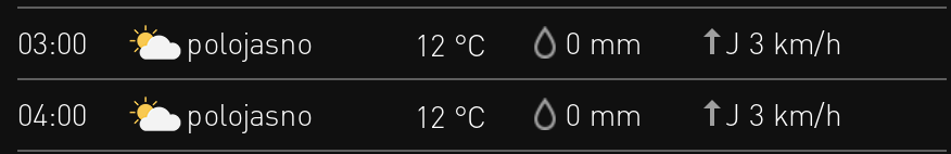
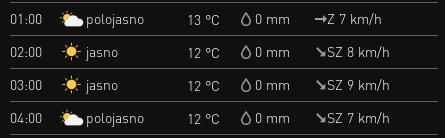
- 03:00
+ 01:00

- J 3 km/h
+ SZ 8 km/h
+ 03:00
+ jasno
+ 12 °C
+ 0 mm
+ SZ 9 km/h

+ 13 °C
+ 0 mm
+ Z 7 km/h
+ 02:00
+ jasno

- J 3 km/h
+ SZ 7 km/h
